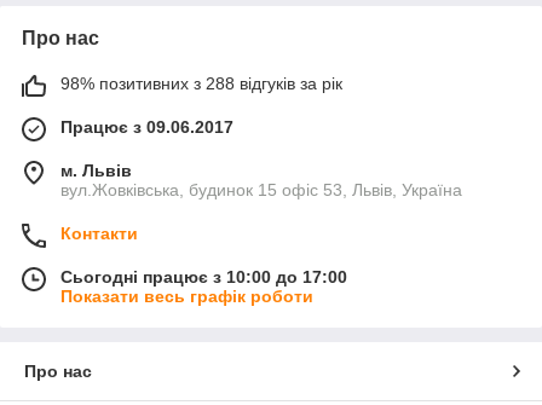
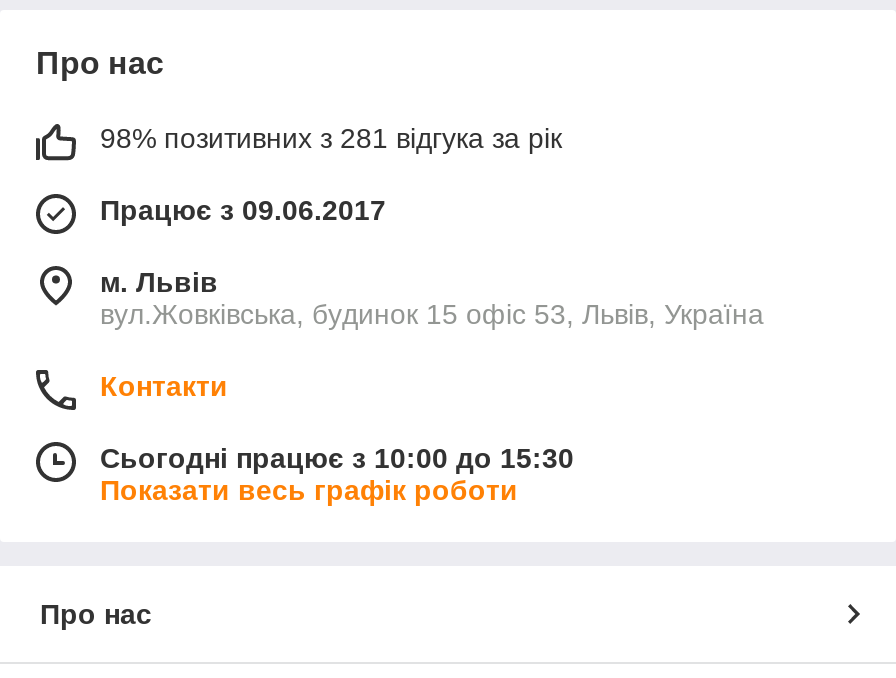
- 98% позитивних з 288 відгуків за рік
+ 98% позитивних з 281 відгука за рік

- Сьогодні працює з 10:00 до 17:00
+ Сьогодні працює з 10:00 до 15:30
